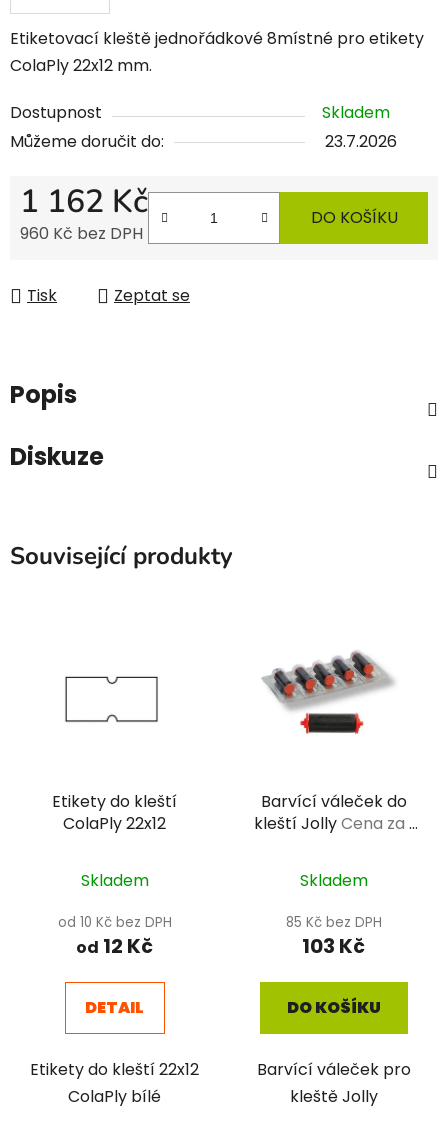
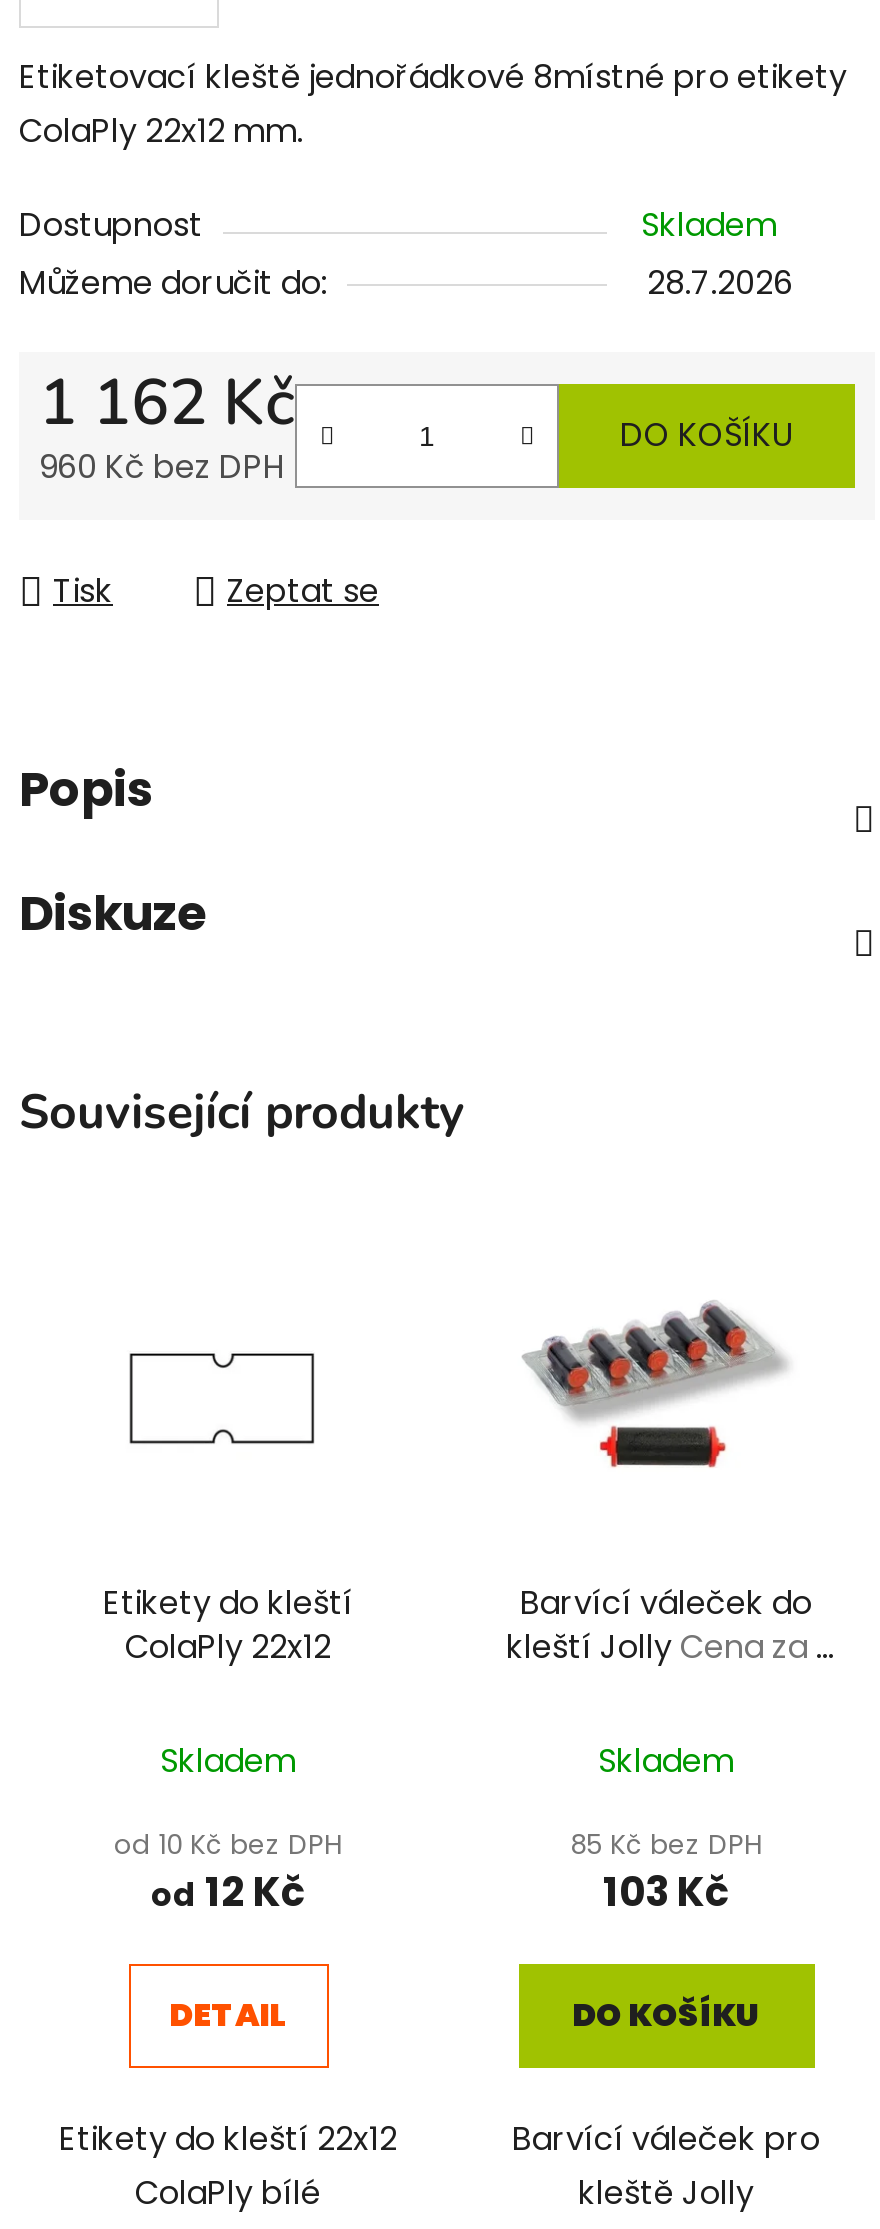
- 23.7.2026
+ 28.7.2026
